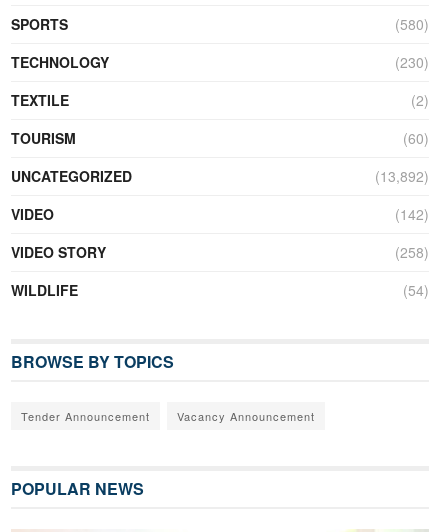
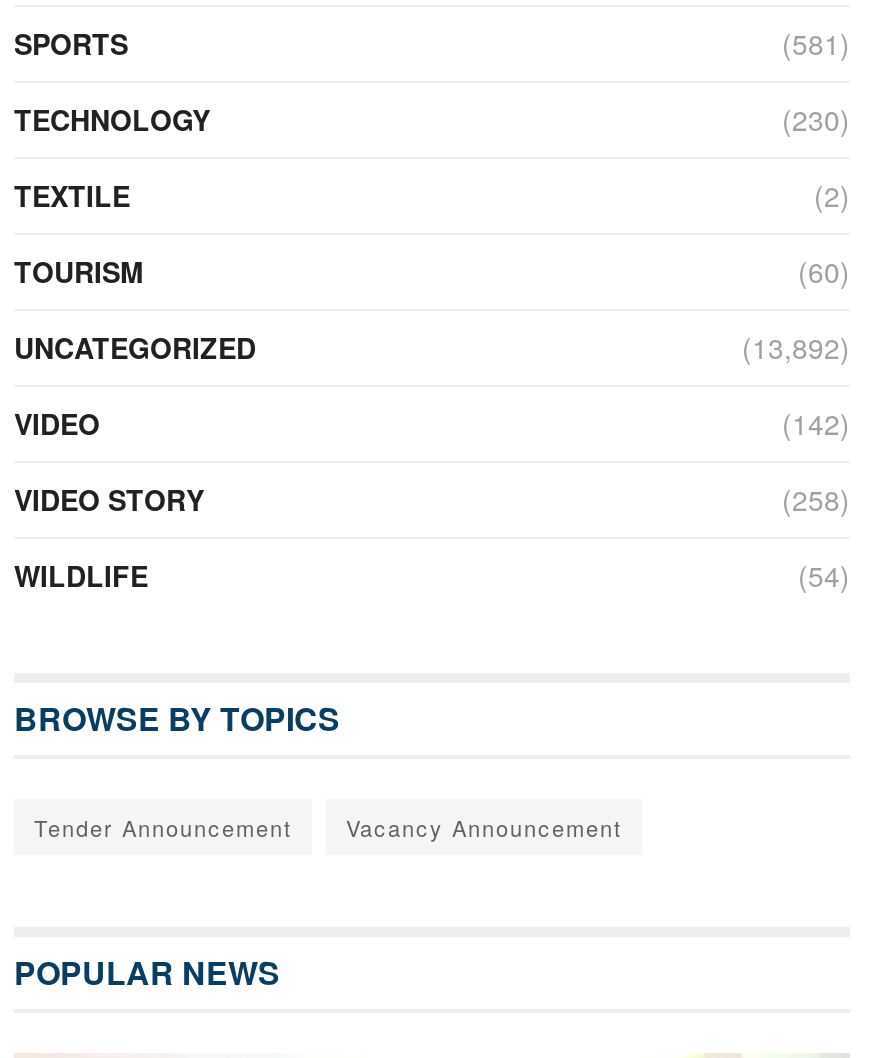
- (580)
+ (581)
